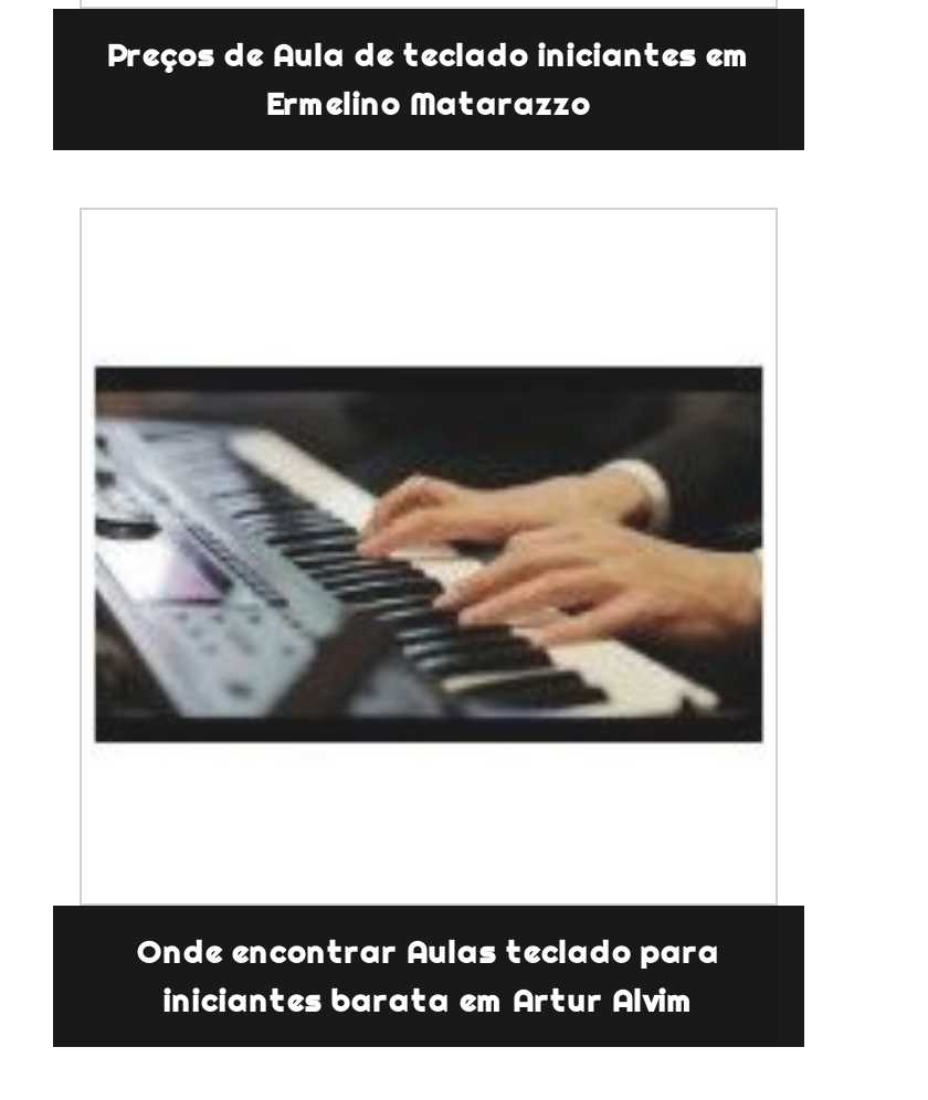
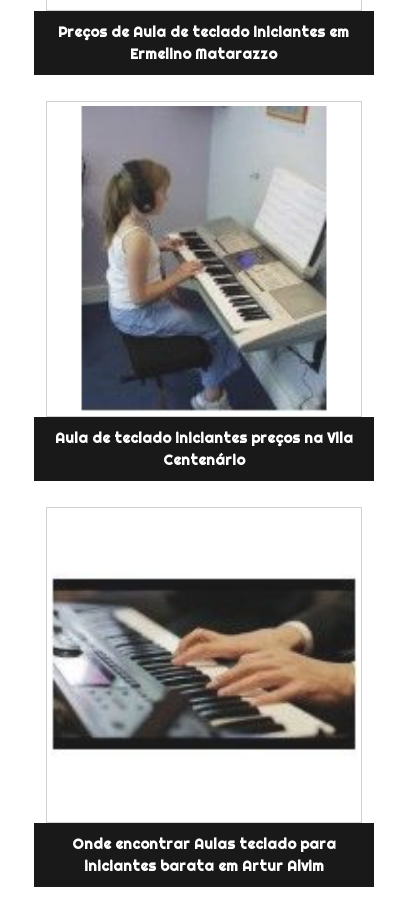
+ [image]
+ Aula de teclado iniciantes preços na Vila
+ Centenário
